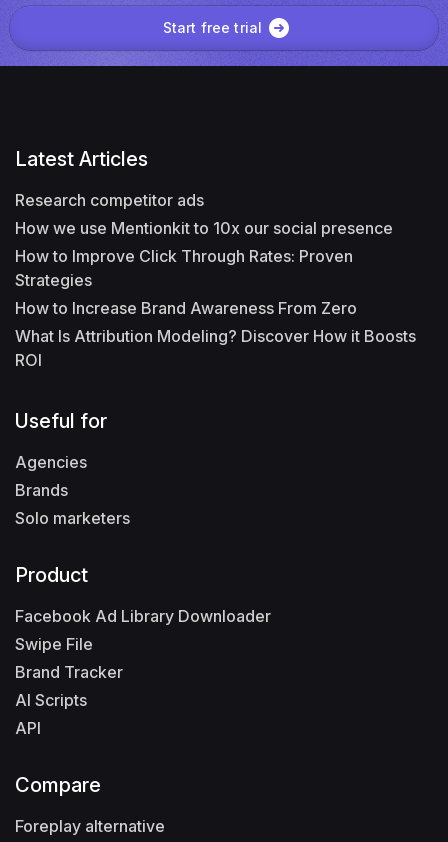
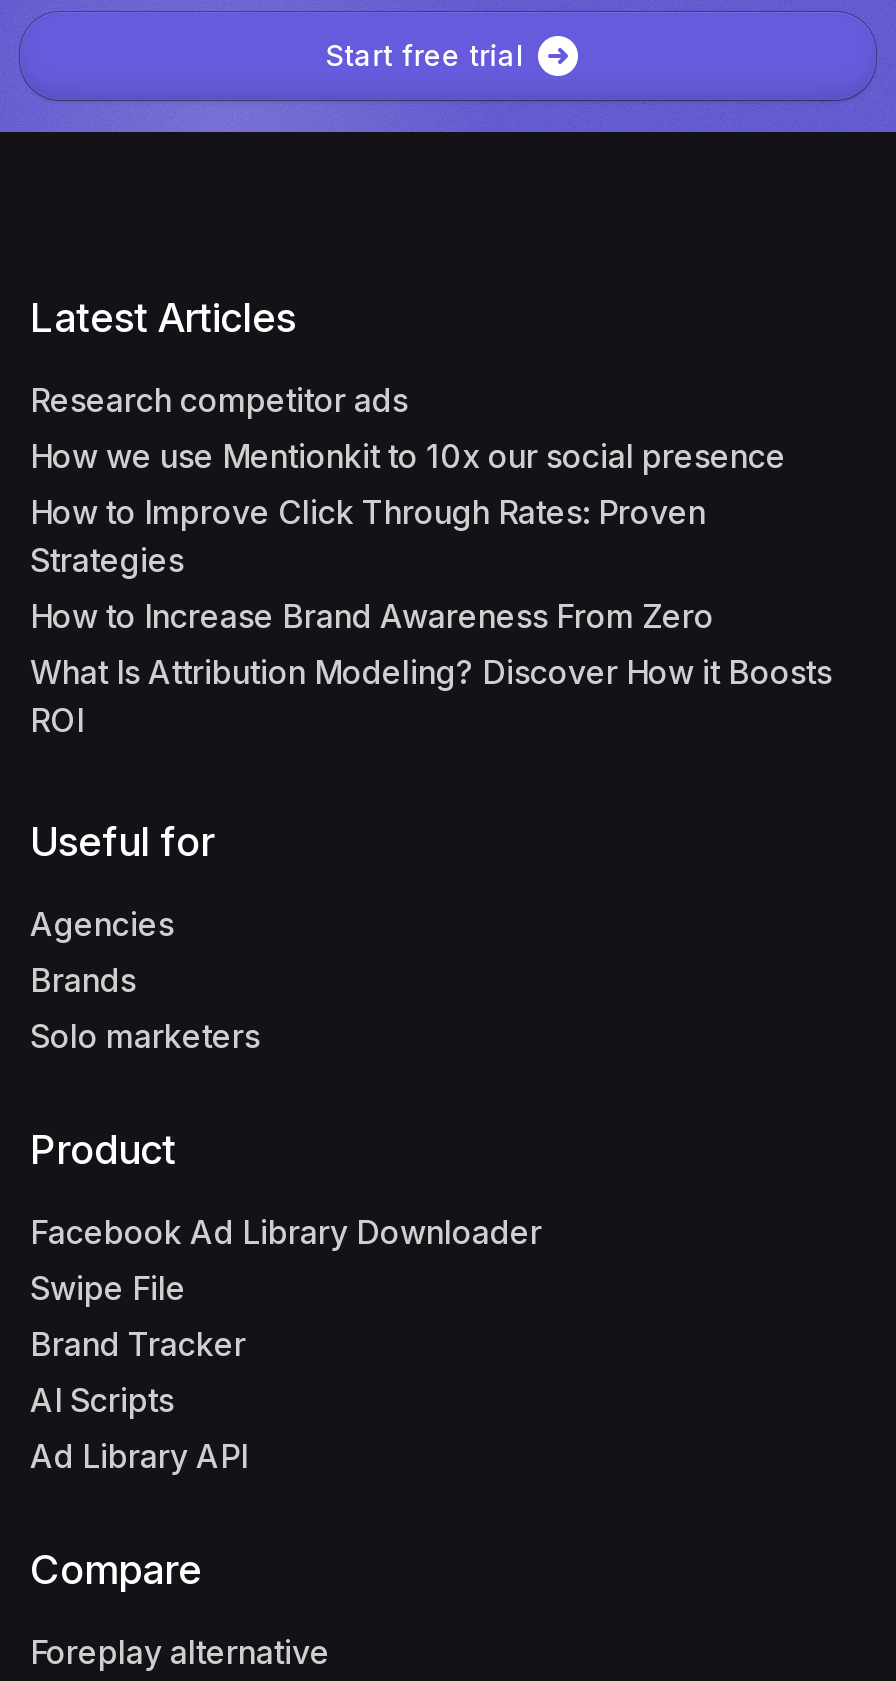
- API
+ Ad Library API
